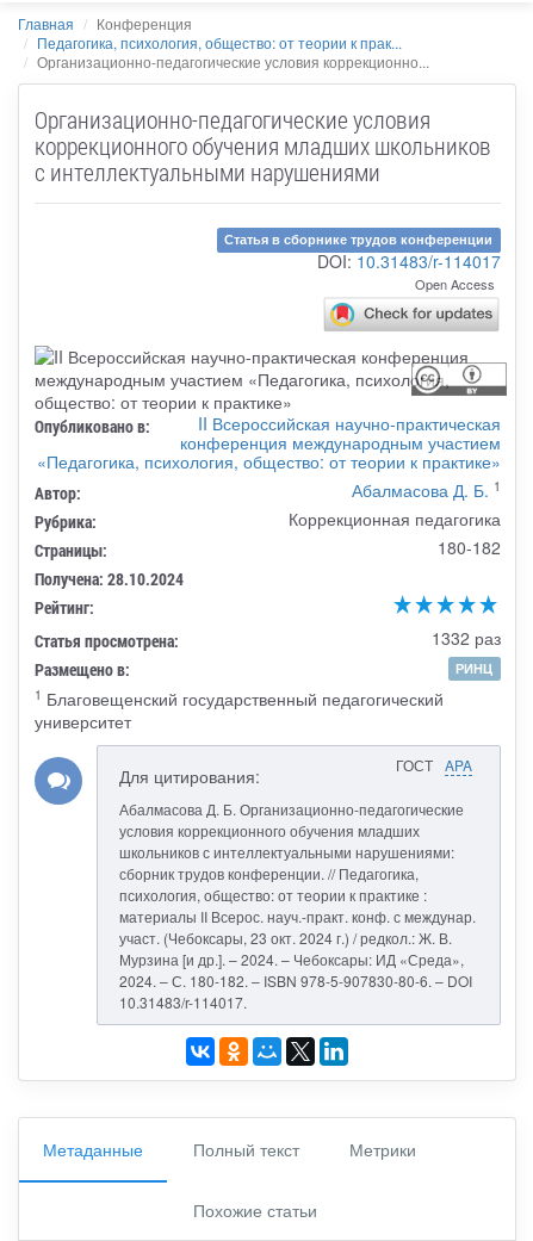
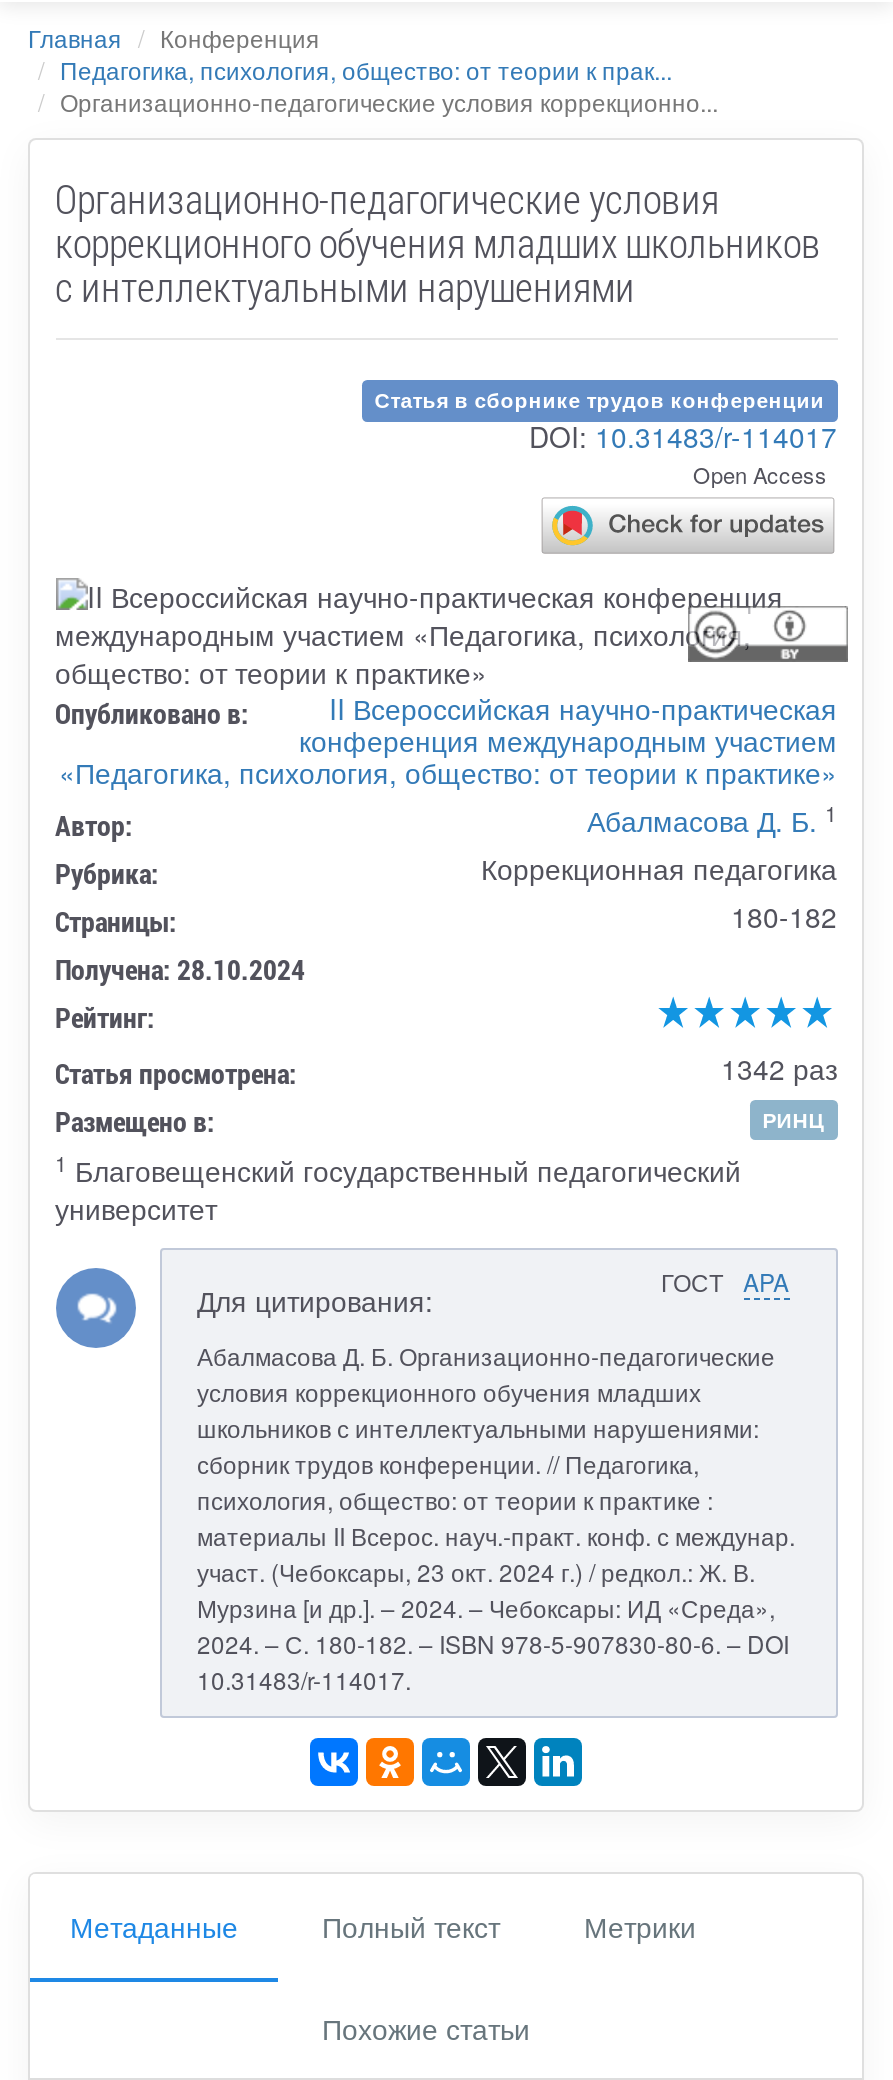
- 1332 раз
+ 1342 раз
